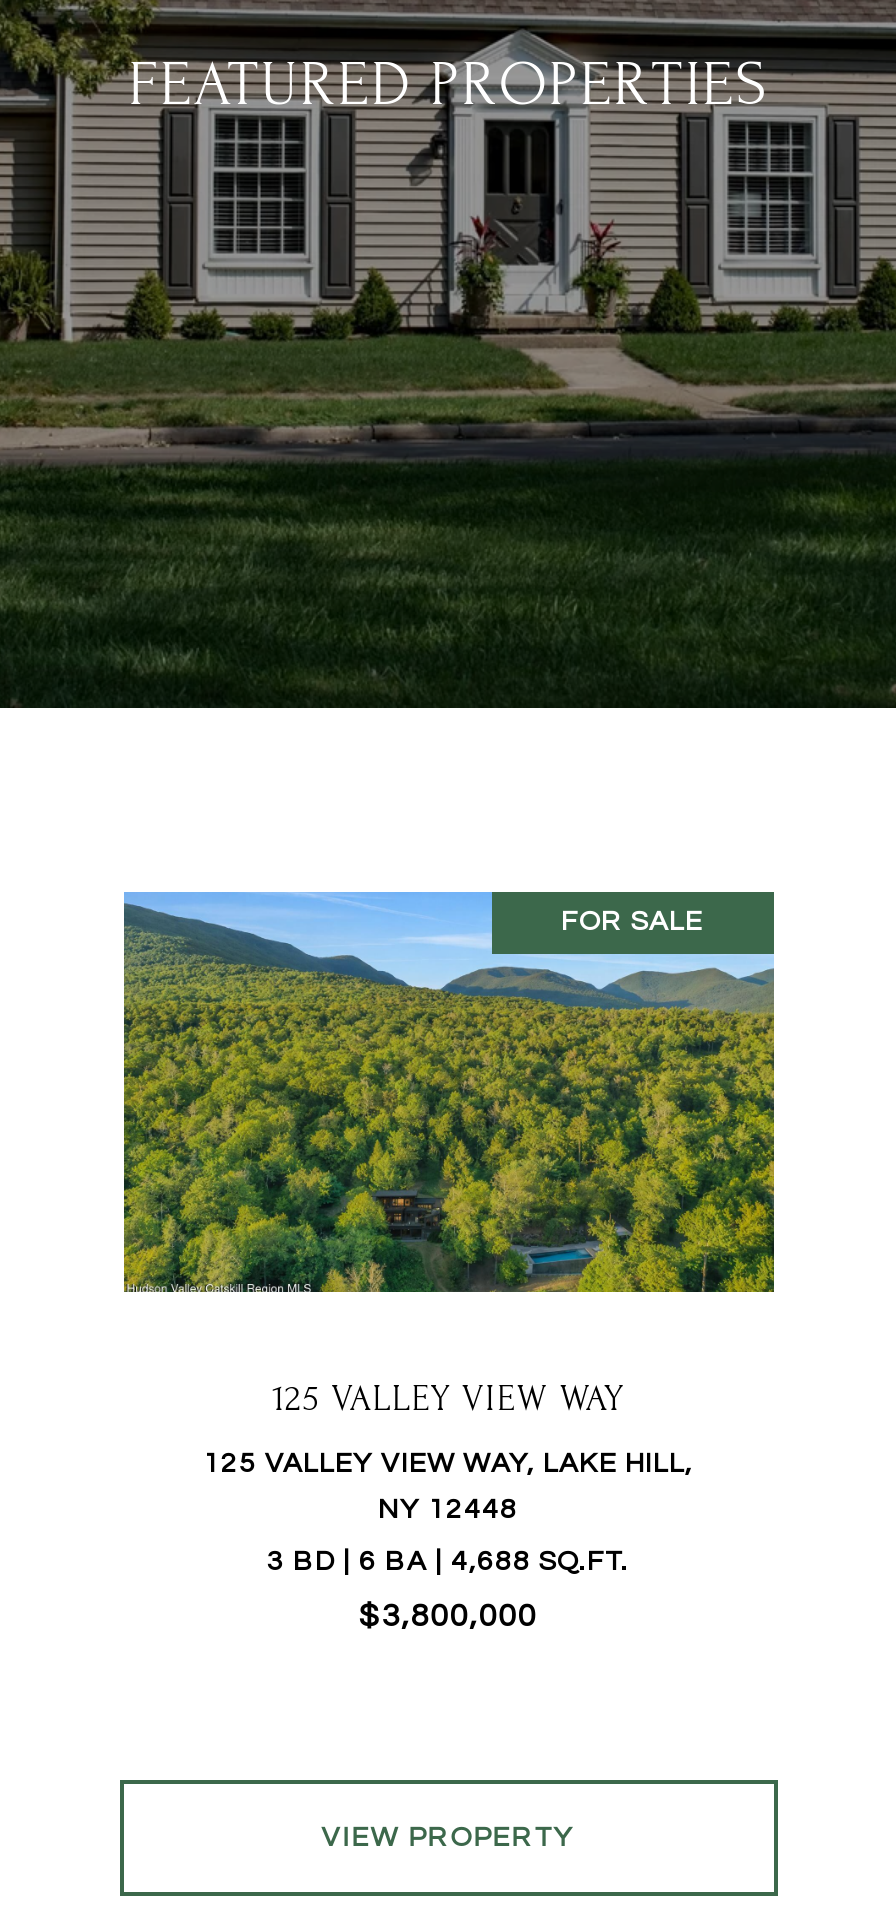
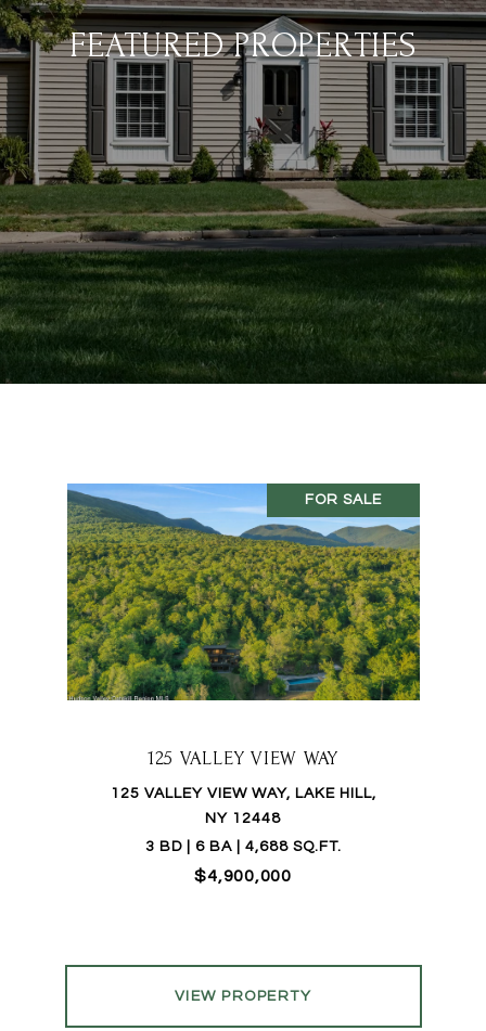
- $3,800,000
+ $4,900,000
